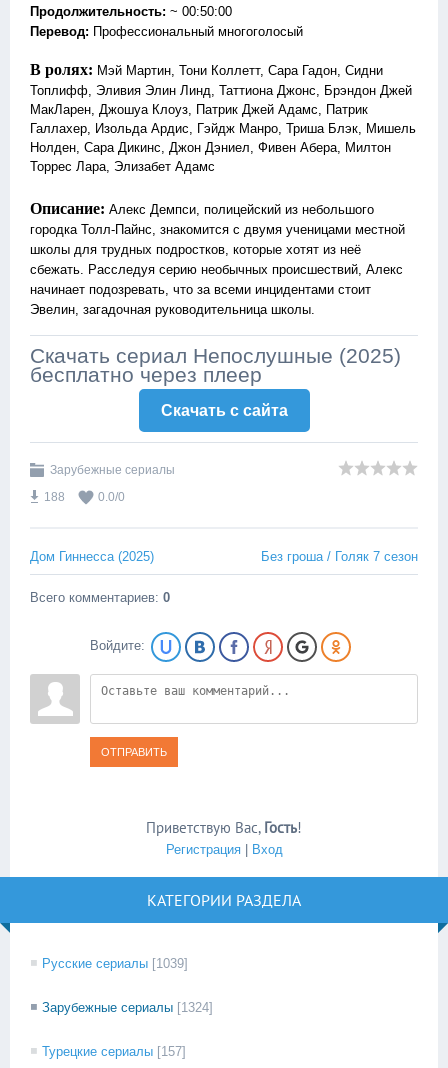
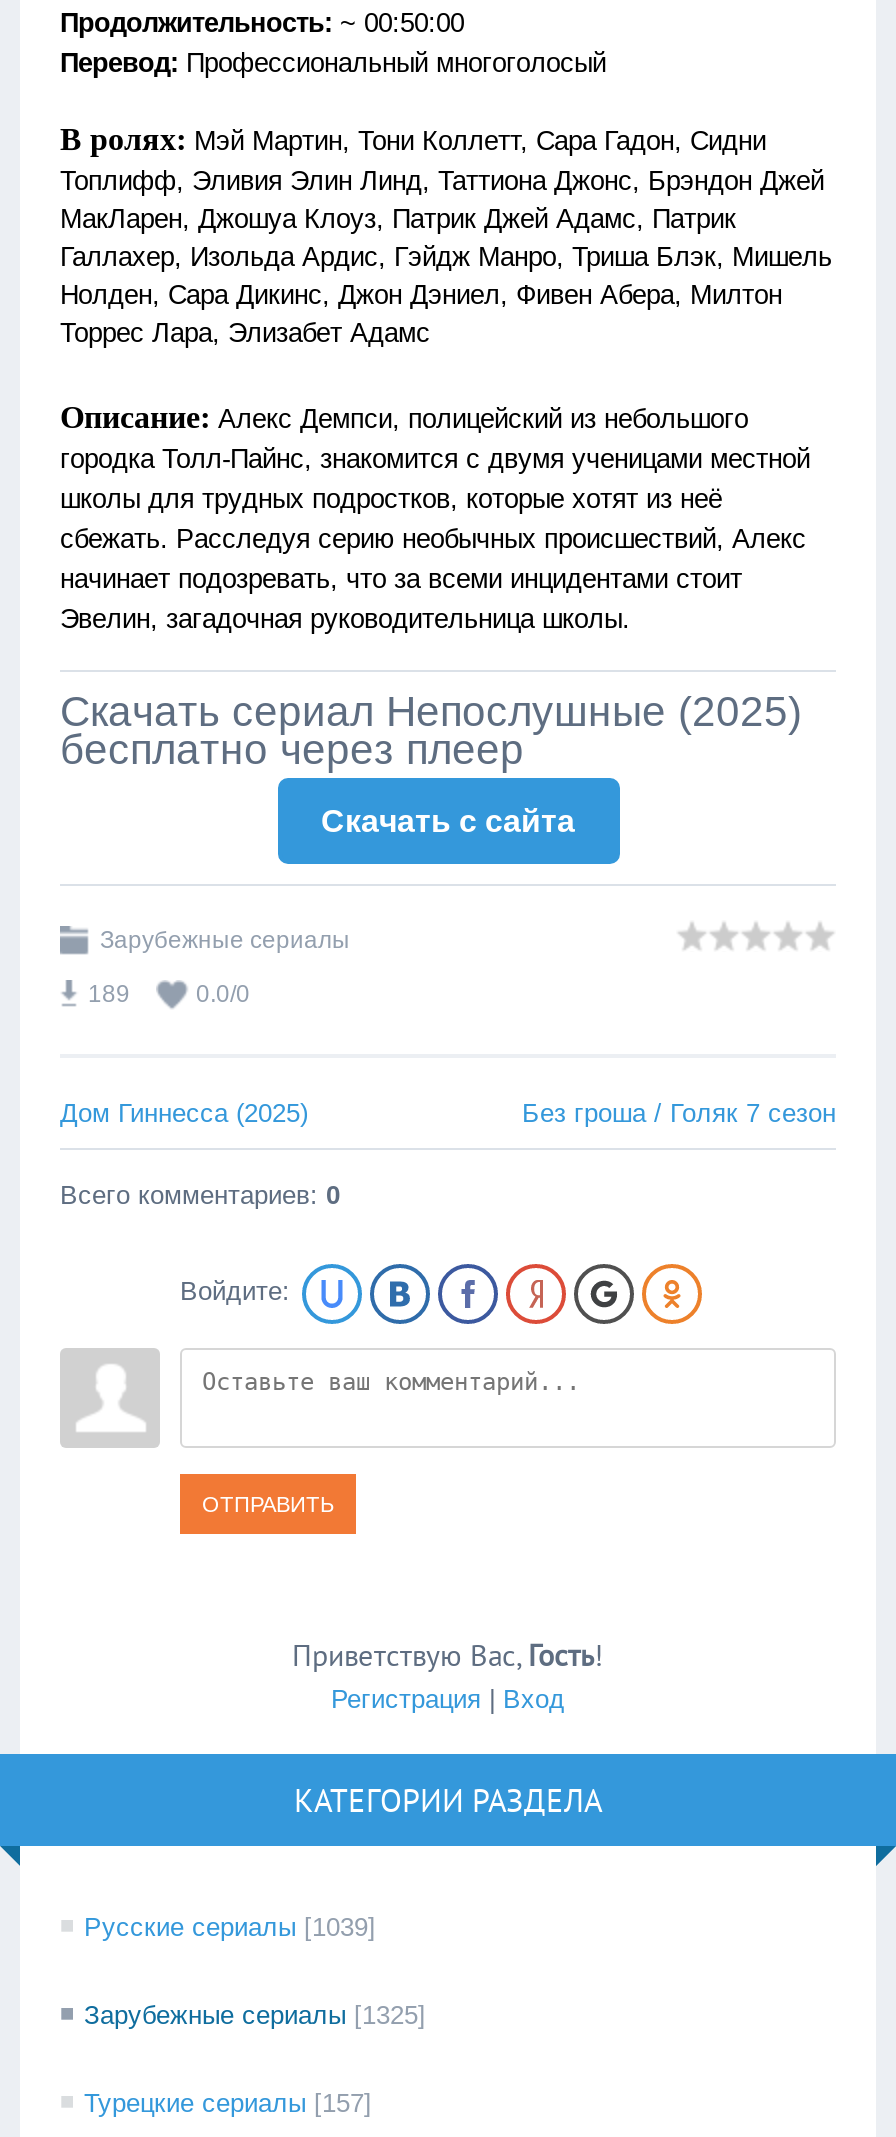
- 188
+ 189

- Зарубежные сериалы [1324]
+ Зарубежные сериалы [1325]
